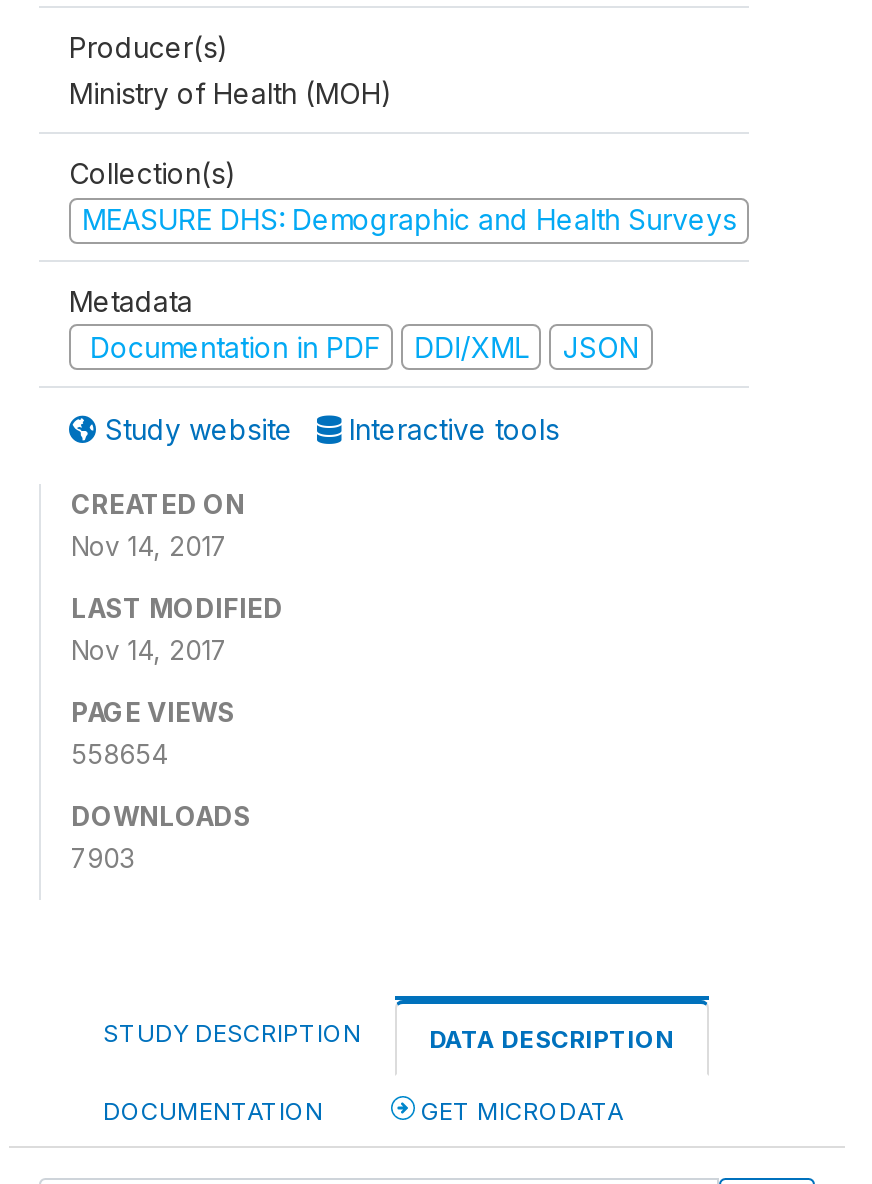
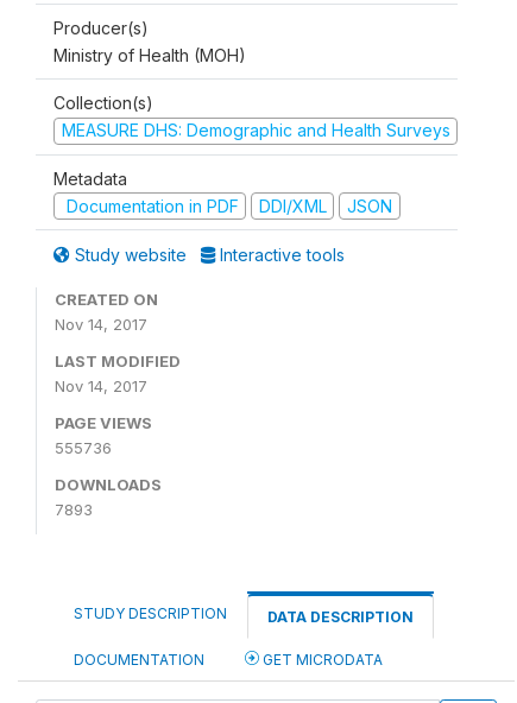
- 558654
+ 555736

- 7903
+ 7893
